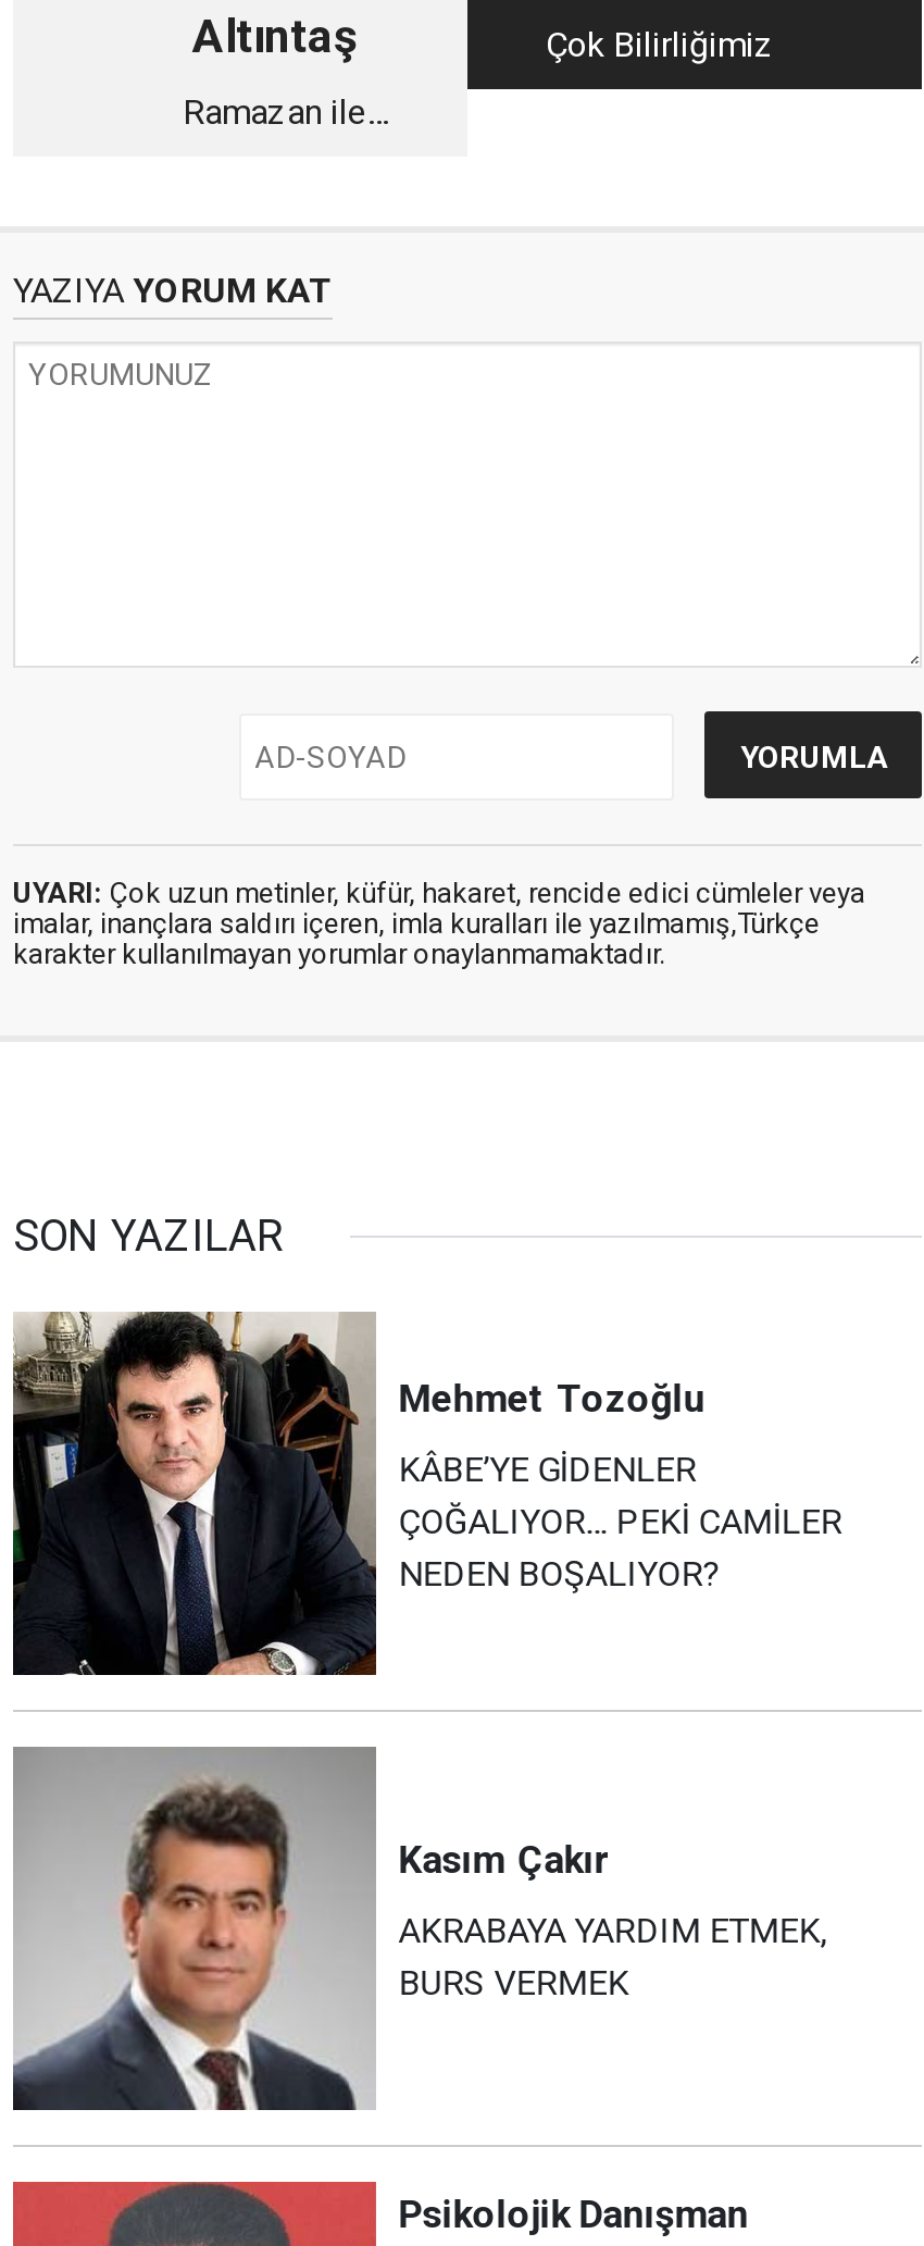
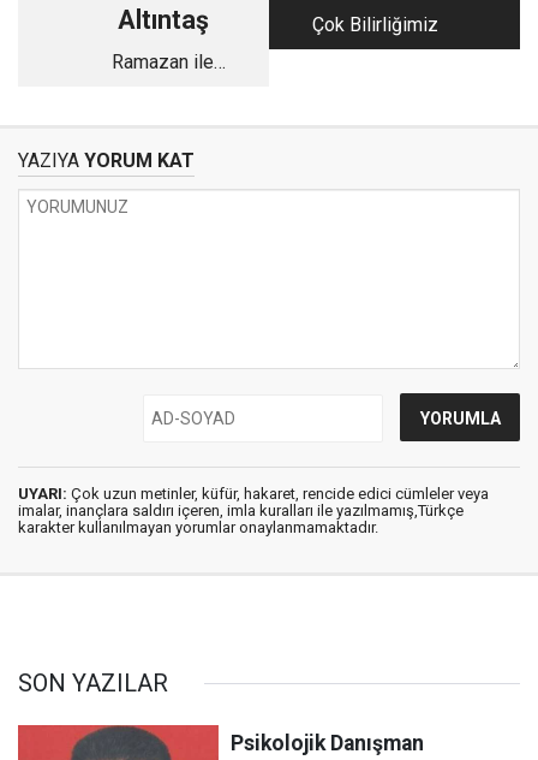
- [image]
- Mehmet Tozoğlu
- KÂBE’YE GİDENLER
- ÇOĞALIYOR… PEKİ CAMİLER
- NEDEN BOŞALIYOR?

- [image]
- Kasım Çakır
- AKRABAYA YARDIM ETMEK,
- BURS VERMEK
